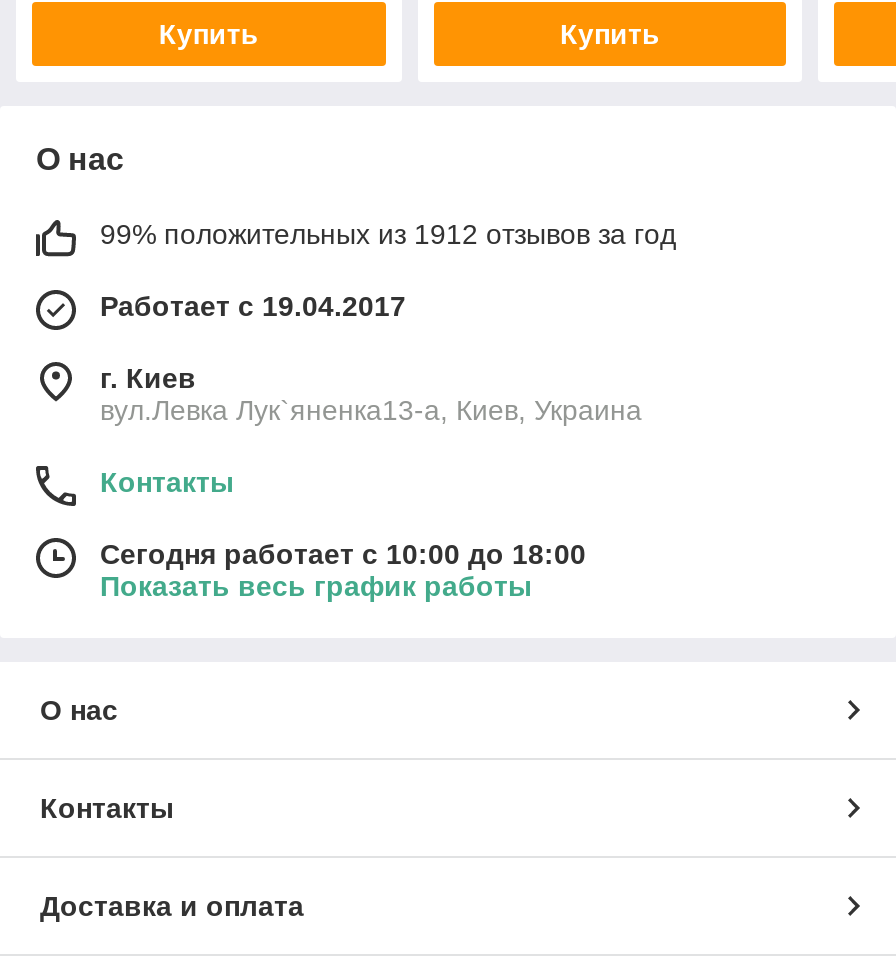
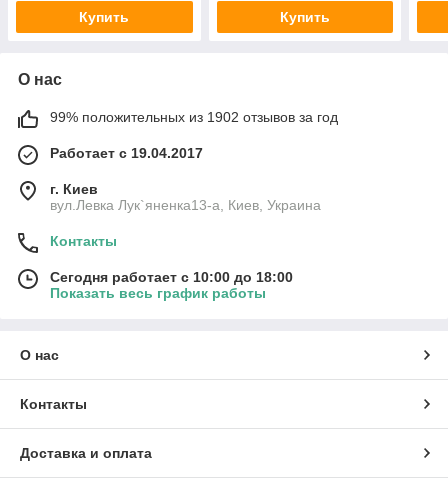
- 99% положительных из 1912 отзывов за год
+ 99% положительных из 1902 отзывов за год
